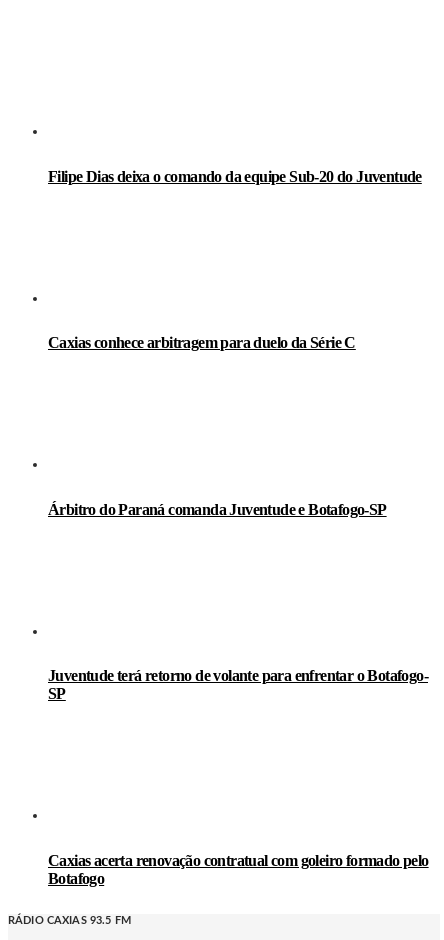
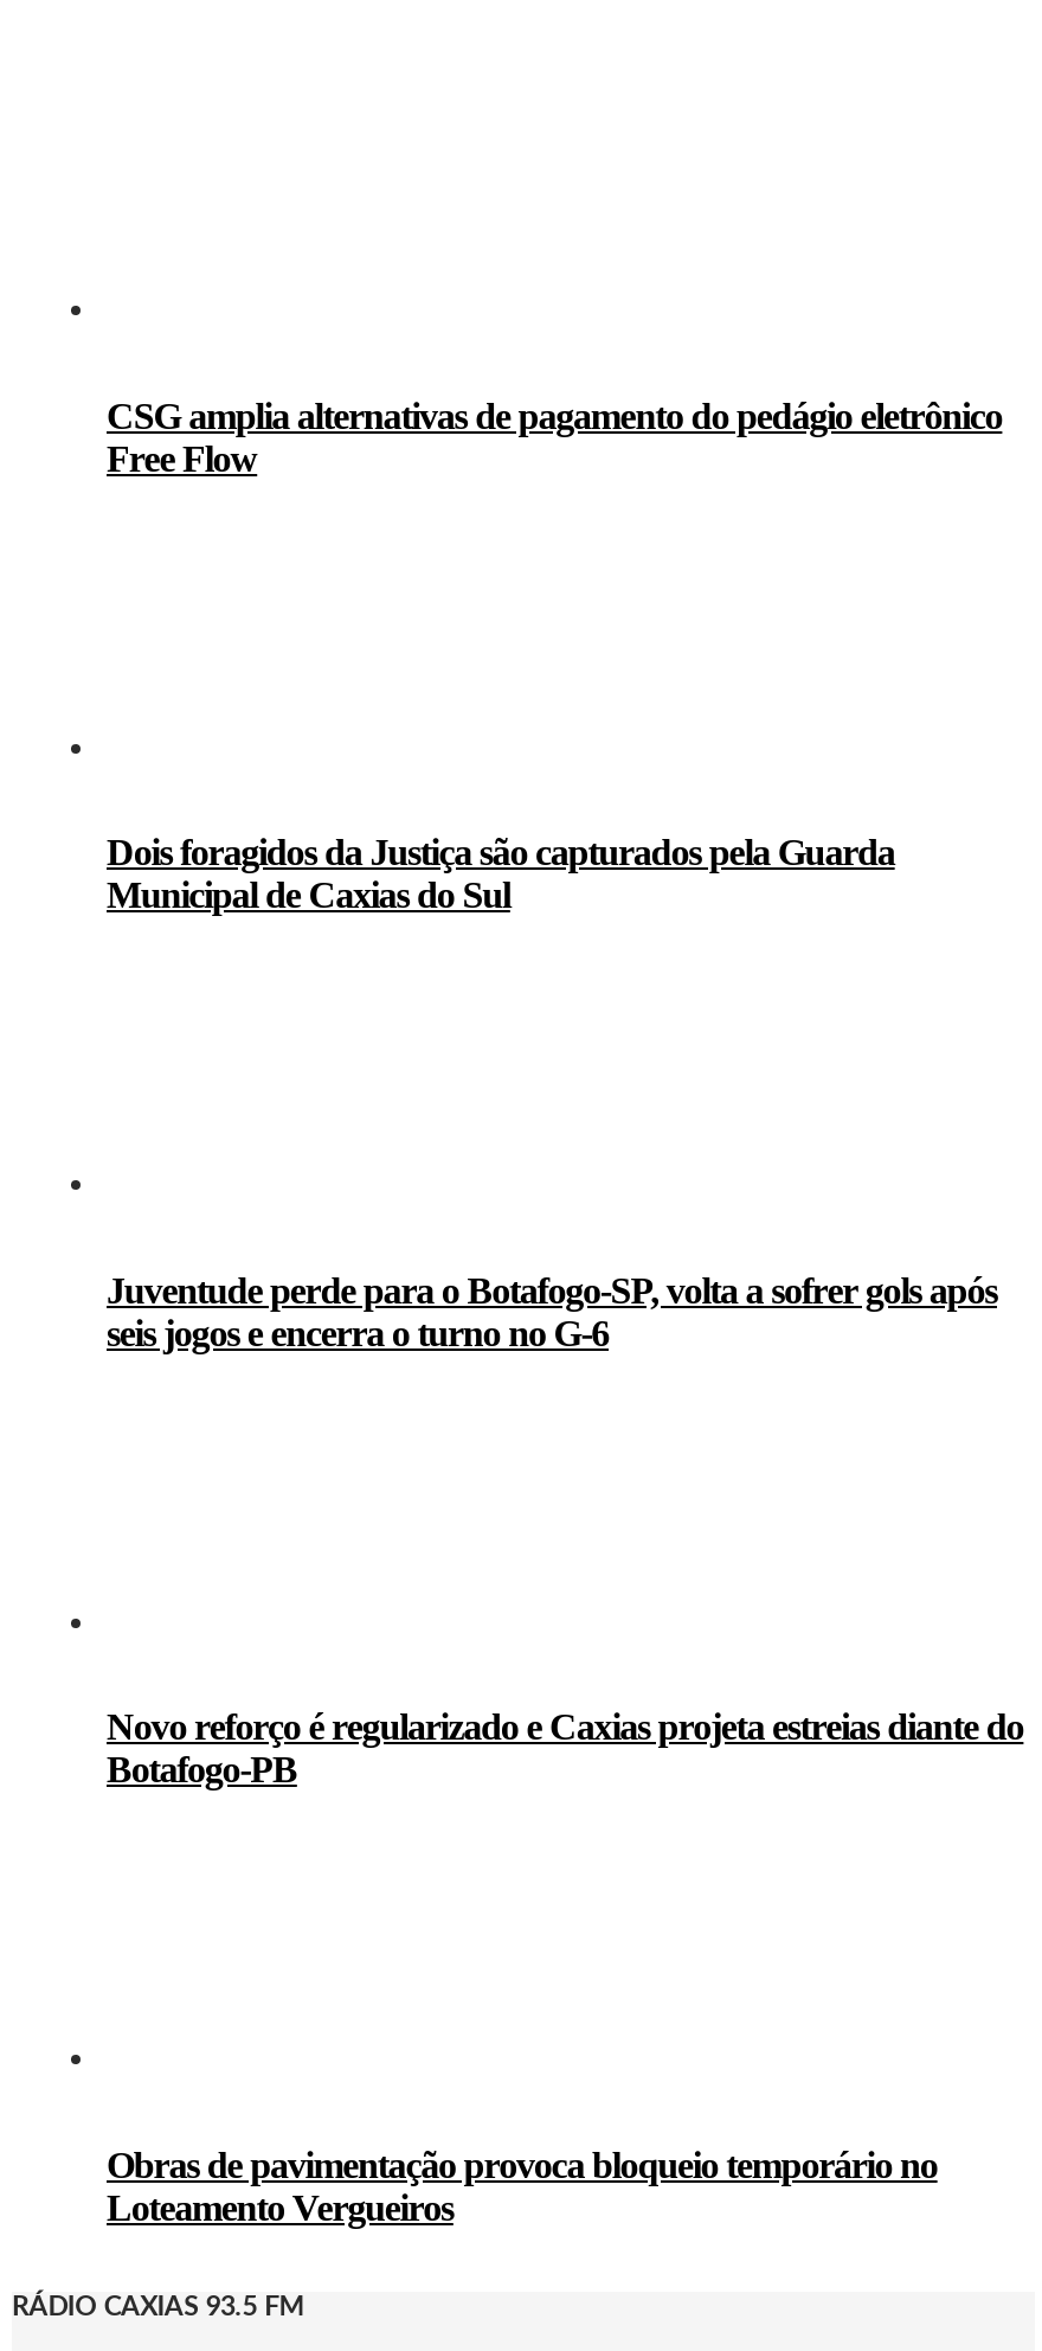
- Filipe Dias deixa o comando da equipe Sub-20 do Juventude
+ CSG amplia alternativas de pagamento do pedágio eletrônico
+ Free Flow

- Caxias conhece arbitragem para duelo da Série C
+ Dois foragidos da Justiça são capturados pela Guarda
+ Municipal de Caxias do Sul

- Árbitro do Paraná comanda Juventude e Botafogo-SP
+ Juventude perde para o Botafogo-SP, volta a sofrer gols após
+ seis jogos e encerra o turno no G-6

- Juventude terá retorno de volante para enfrentar o Botafogo-
- SP
+ Novo reforço é regularizado e Caxias projeta estreias diante do
+ Botafogo-PB

- Caxias acerta renovação contratual com goleiro formado pelo
- Botafogo
+ Obras de pavimentação provoca bloqueio temporário no
+ Loteamento Vergueiros
